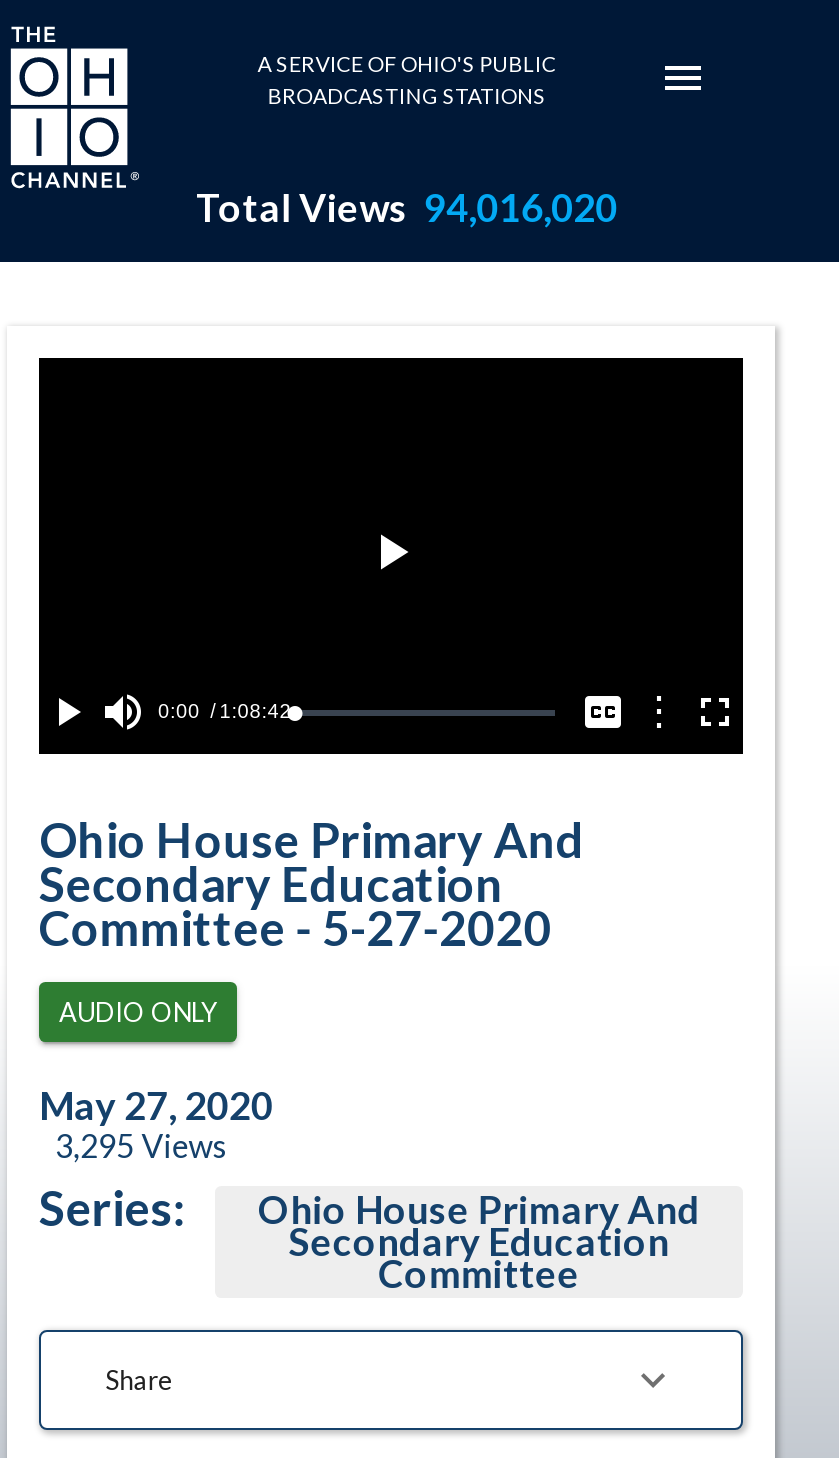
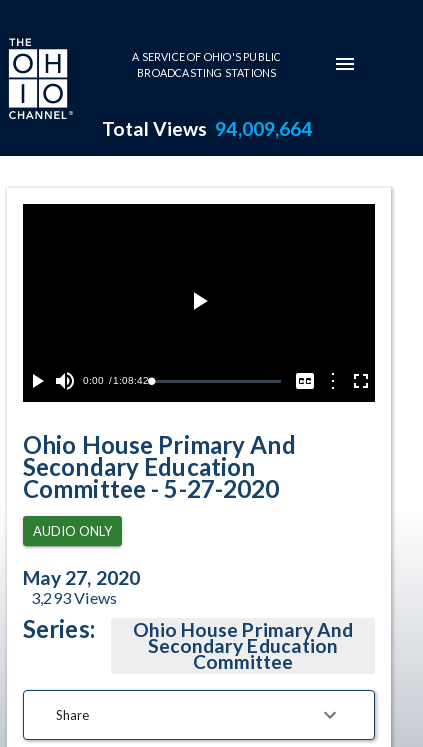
- Total Views 94,016,020
+ Total Views 94,009,664

- 3,295 Views
+ 3,293 Views
